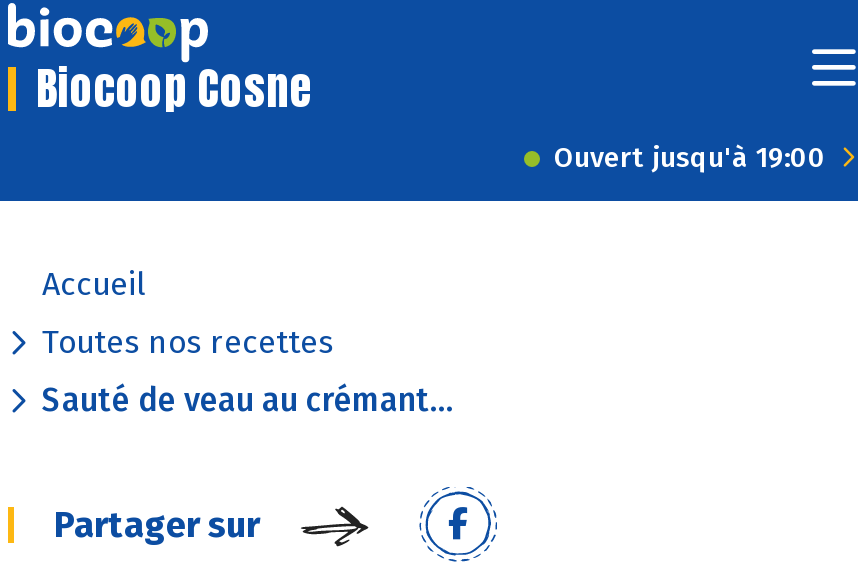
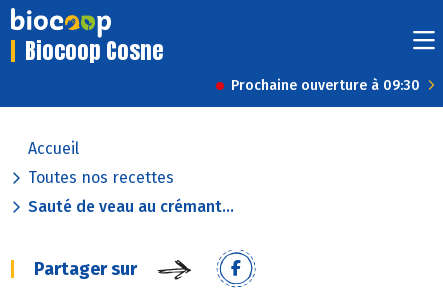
- Ouvert jusqu'à 19:00
+ Prochaine ouverture à 09:30
